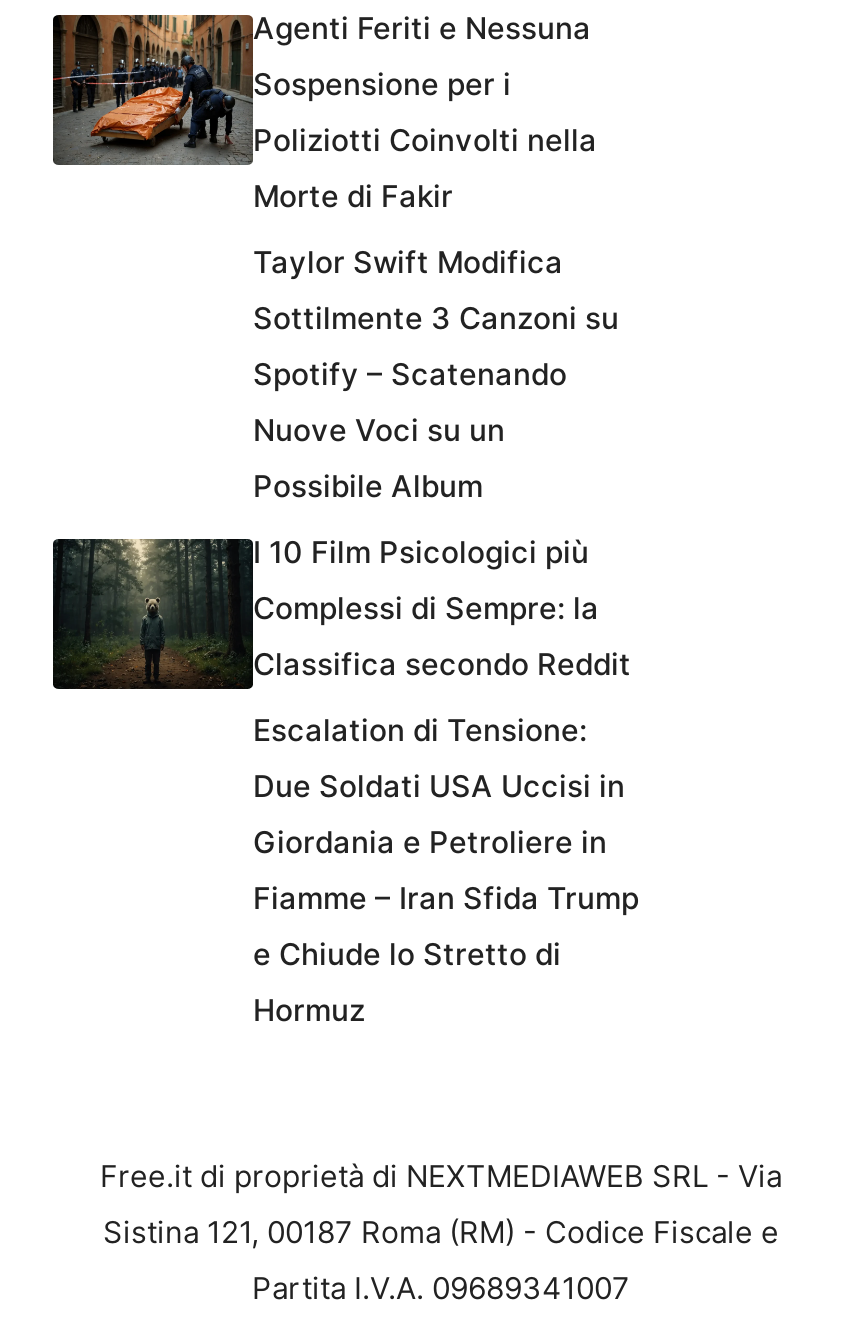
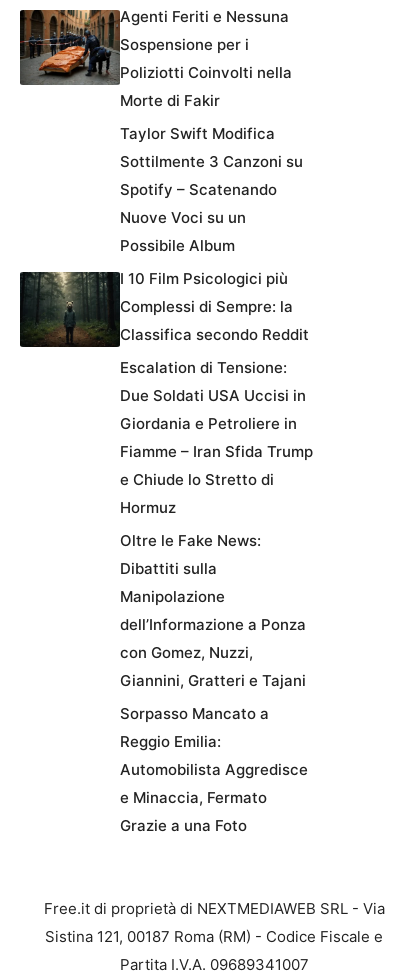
+ Oltre le Fake News:
+ Dibattiti sulla
+ Manipolazione
+ dell’Informazione a Ponza
+ con Gomez, Nuzzi,
+ Giannini, Gratteri e Tajani
+ Sorpasso Mancato a
+ Reggio Emilia:
+ Automobilista Aggredisce
+ e Minaccia, Fermato
+ Grazie a una Foto
